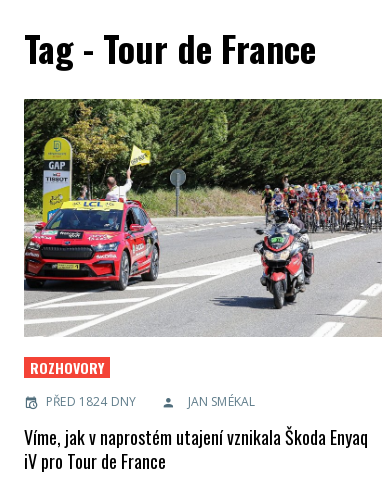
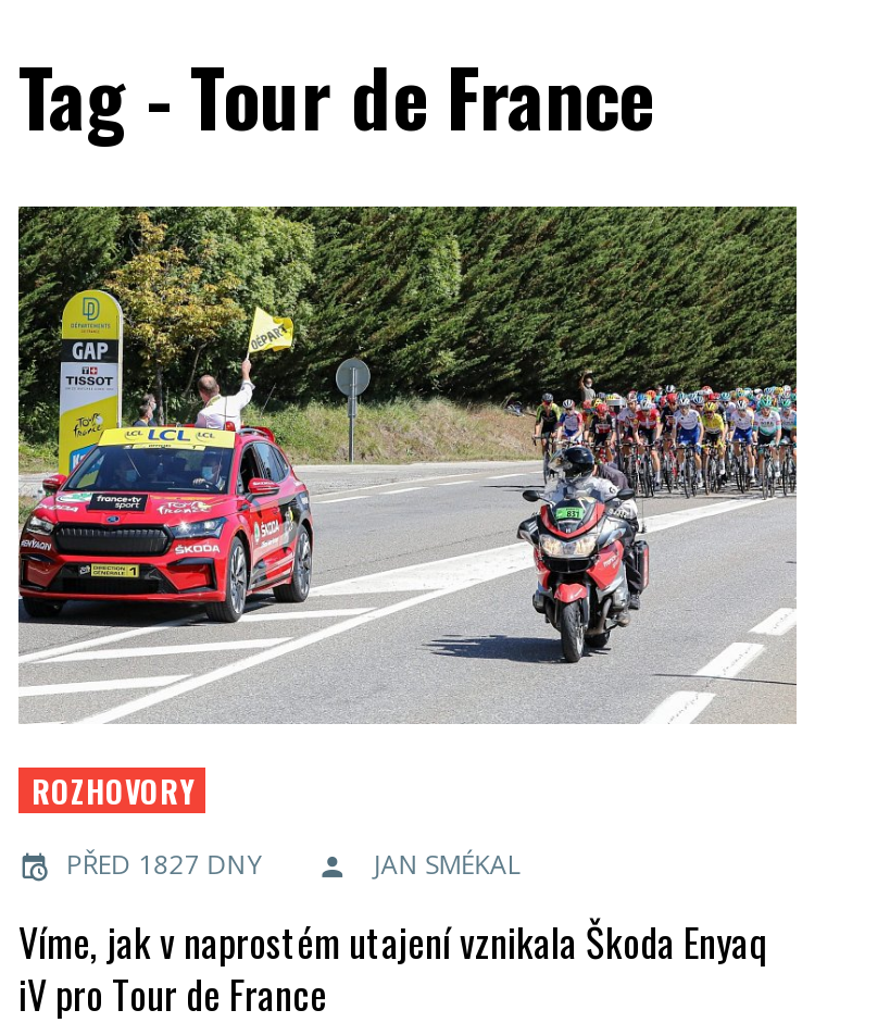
- PŘED 1824 DNY
+ PŘED 1827 DNY
